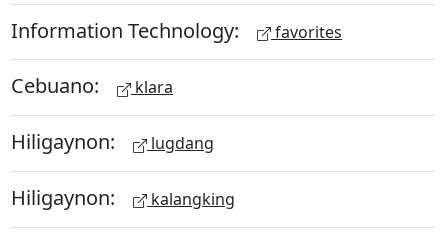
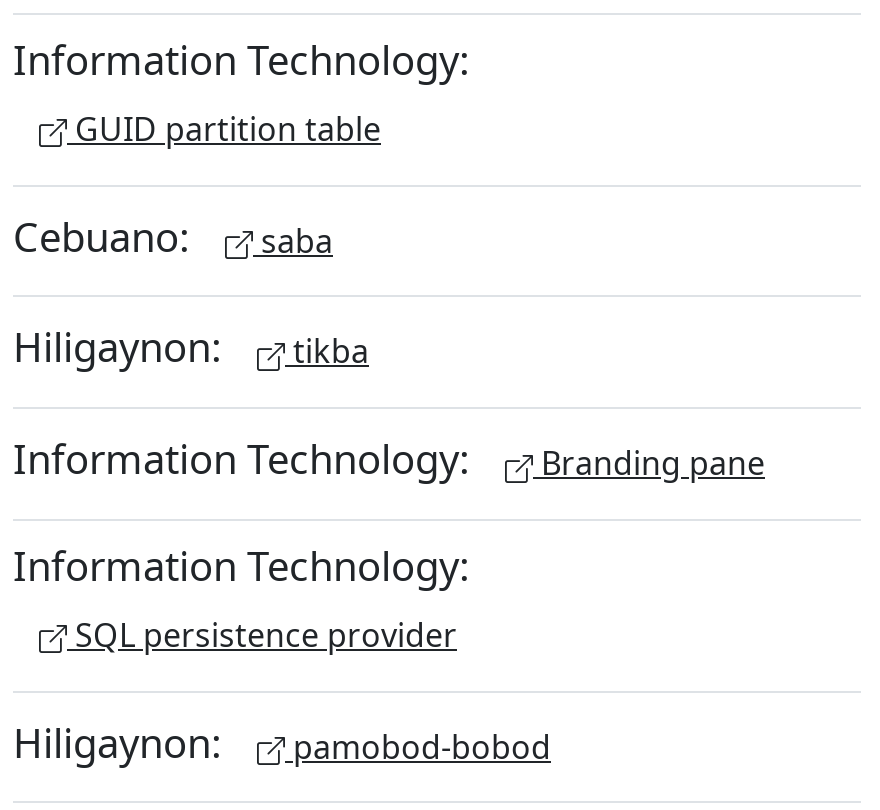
- favorites
+ GUID partition table

- klara
+ saba

- lugdang
+ tikba
+ Information Technology:
+ Branding pane
+ Information Technology:
+ SQL persistence provider

- kalangking
+ pamobod-bobod
